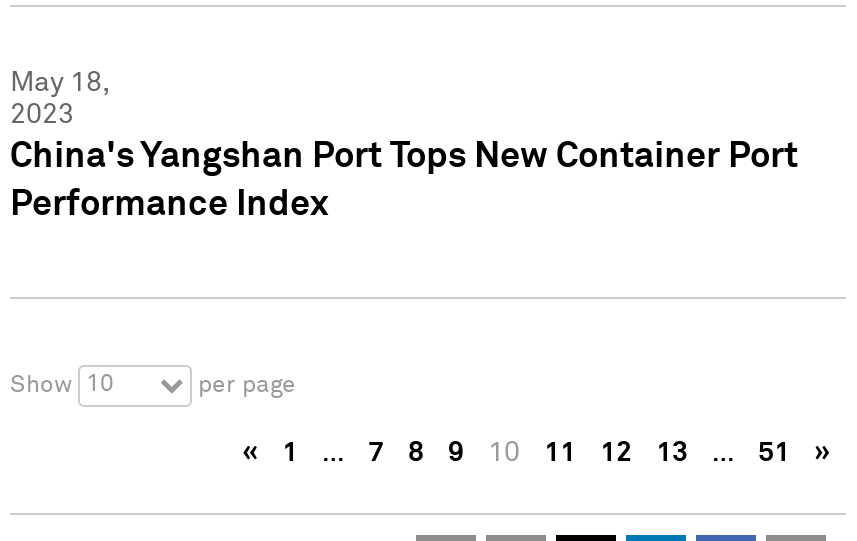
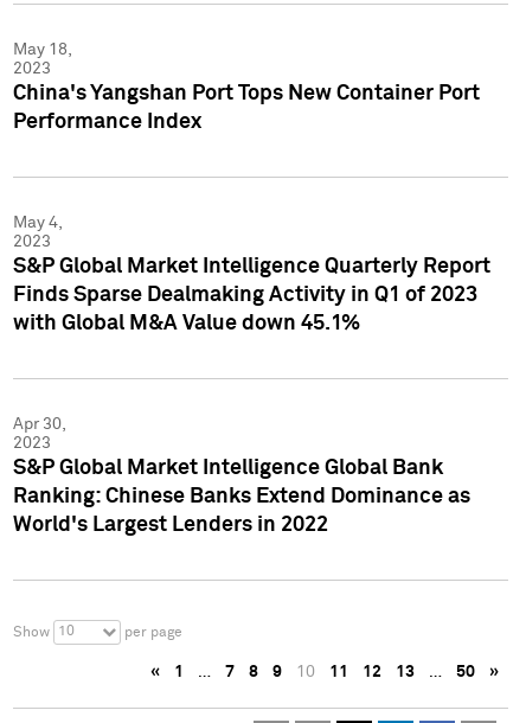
+ May 4,
+ 2023
+ S&P Global Market Intelligence Quarterly Report
+ Finds Sparse Dealmaking Activity in Q1 of 2023
+ with Global M&A Value down 45.1%

+ Apr 30,
+ 2023
+ S&P Global Market Intelligence Global Bank
+ Ranking: Chinese Banks Extend Dominance as
+ World's Largest Lenders in 2022

- 51
+ 50
